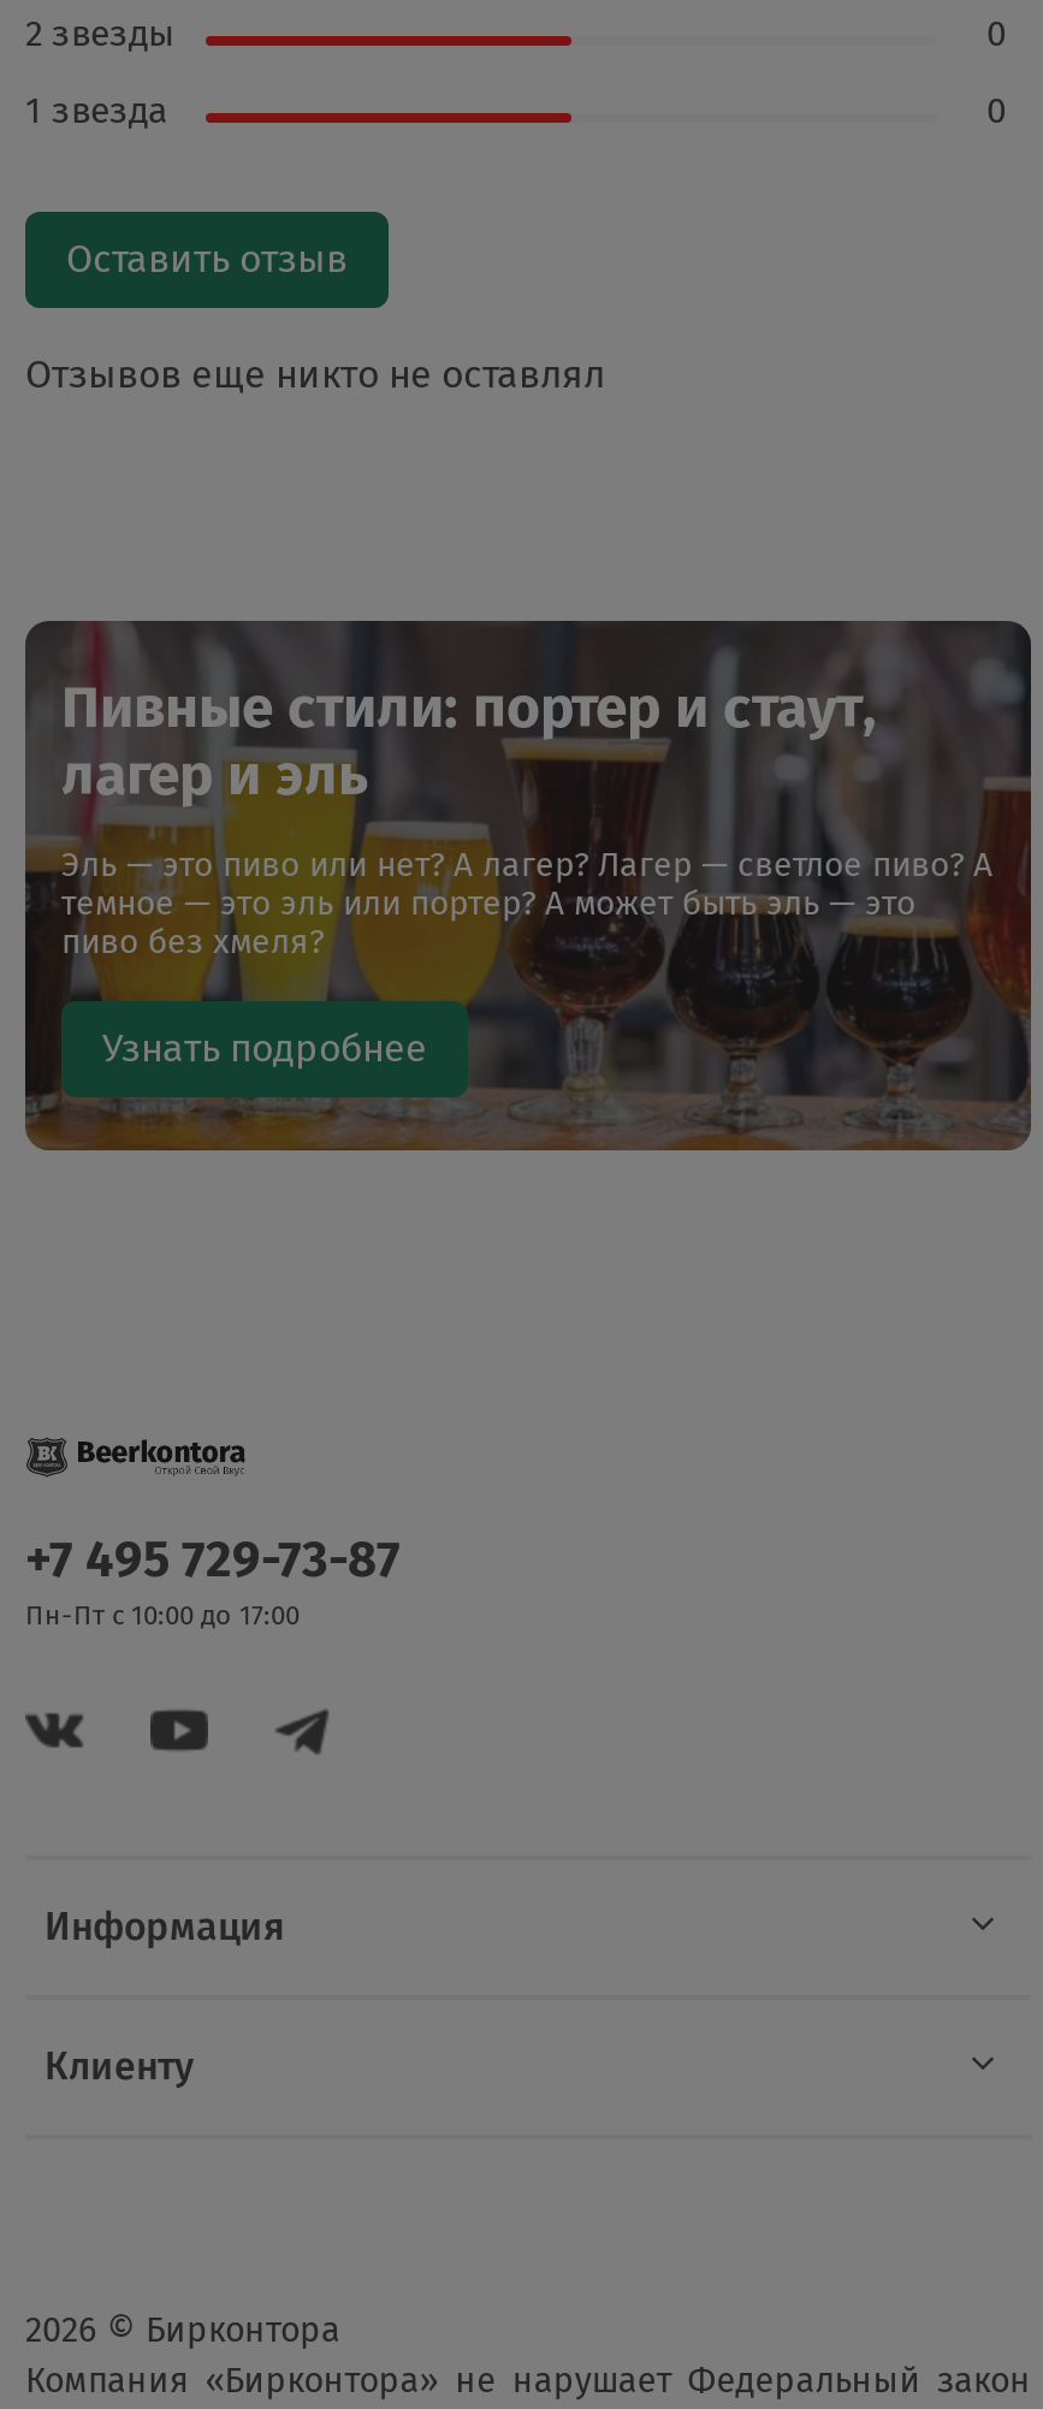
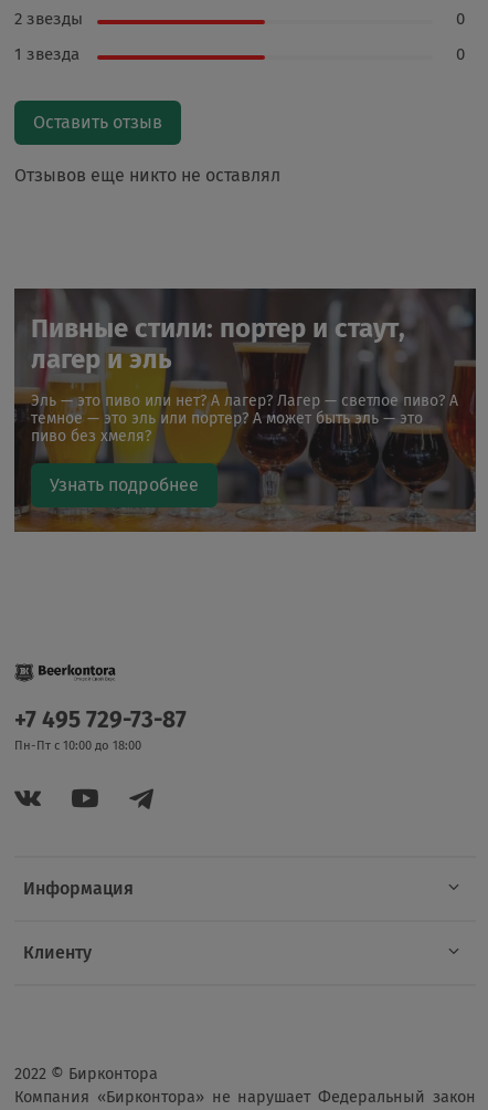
- Пн-Пт с 10:00 до 17:00
+ Пн-Пт с 10:00 до 18:00

- 2026 © Бирконтора
+ 2022 © Бирконтора
